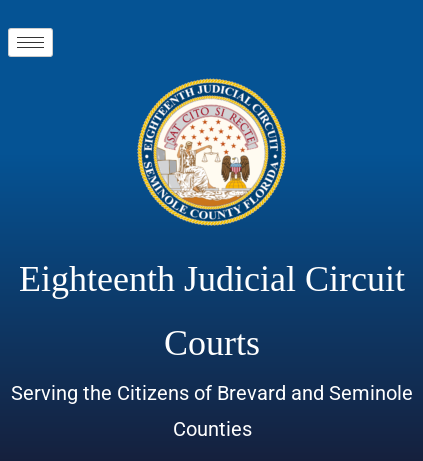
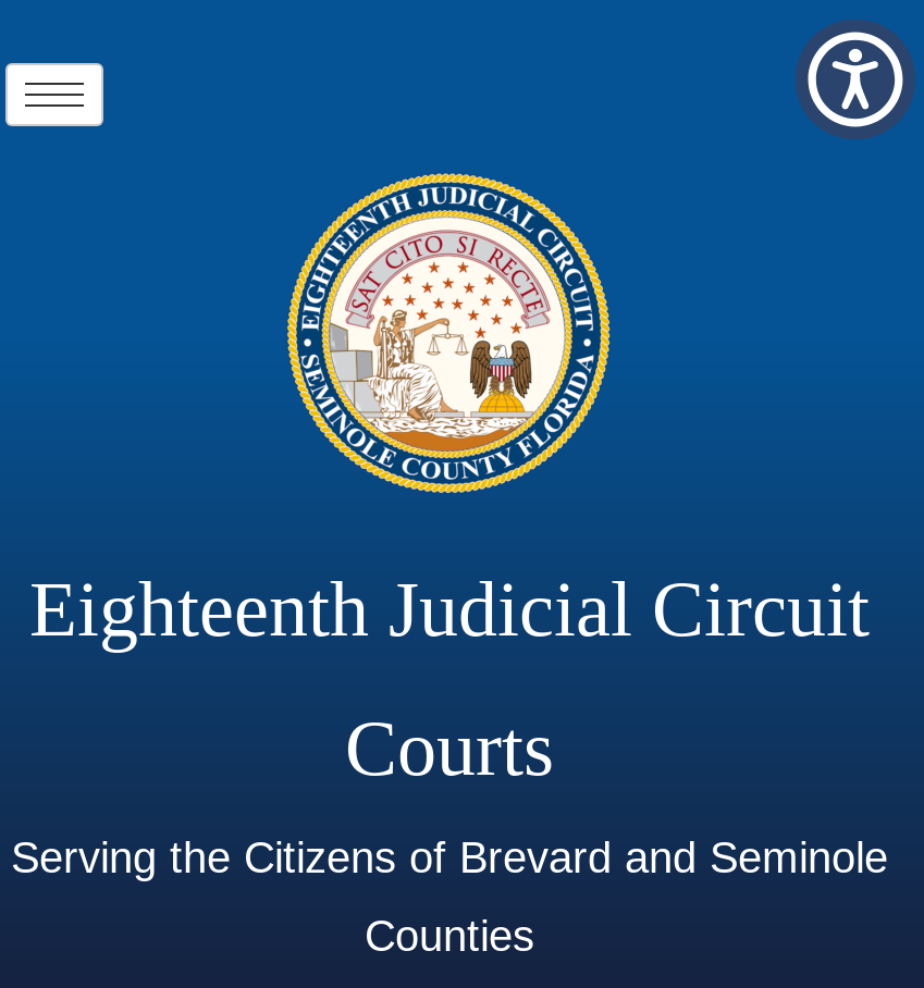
+ [image]
